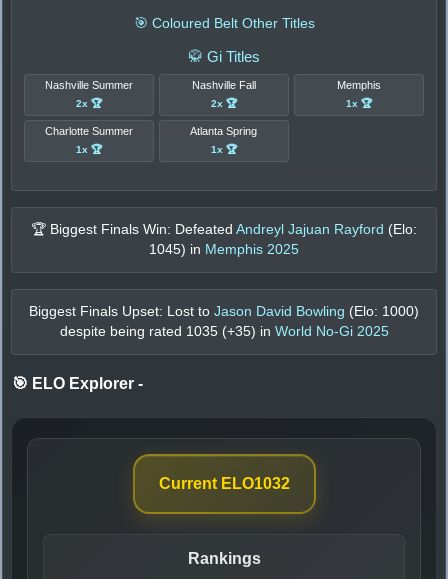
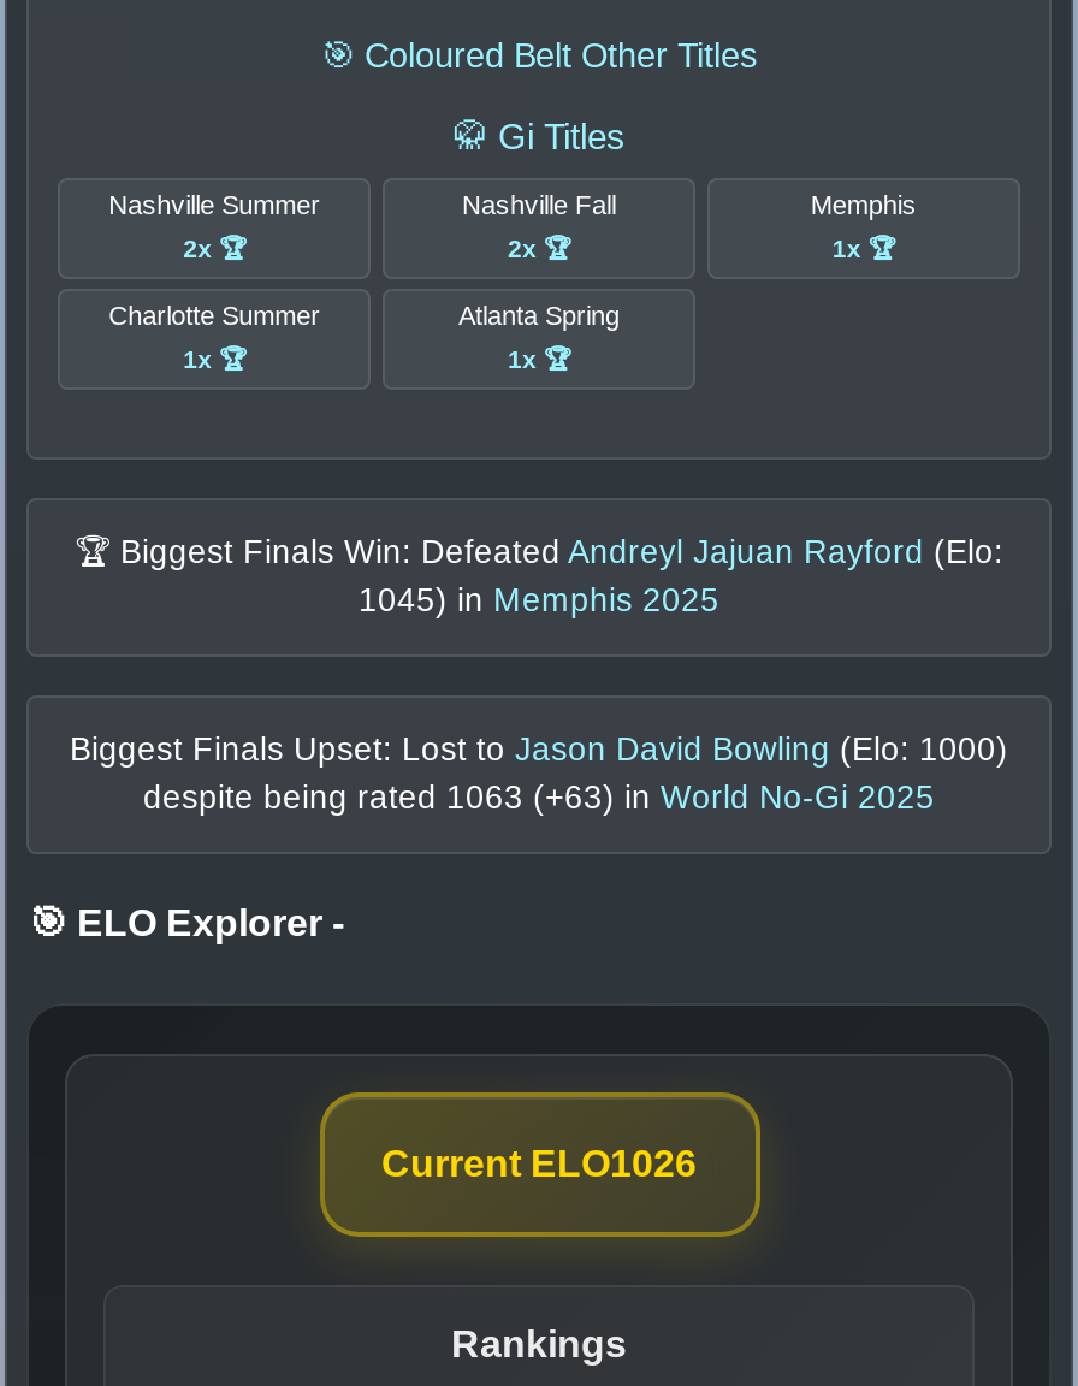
- despite being rated 1035 (+35) in World No-Gi 2025
+ despite being rated 1063 (+63) in World No-Gi 2025

- Current ELO1032
+ Current ELO1026
